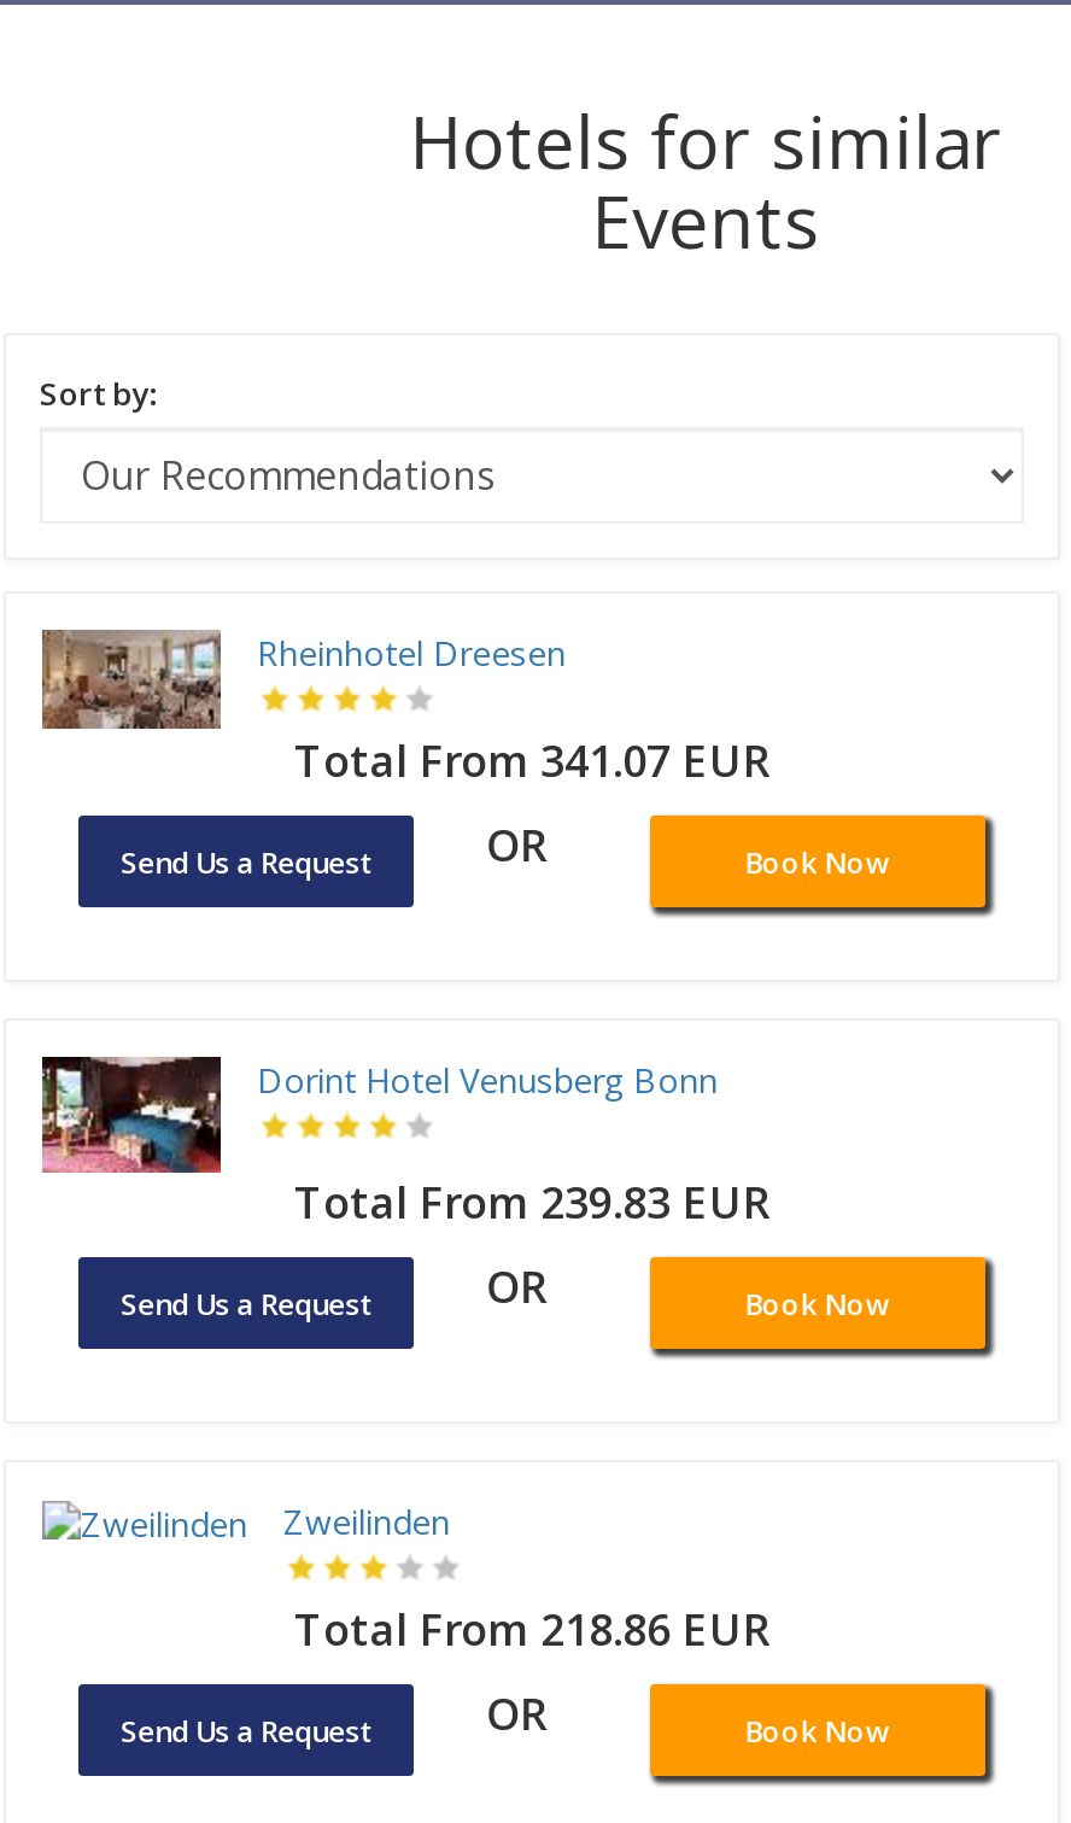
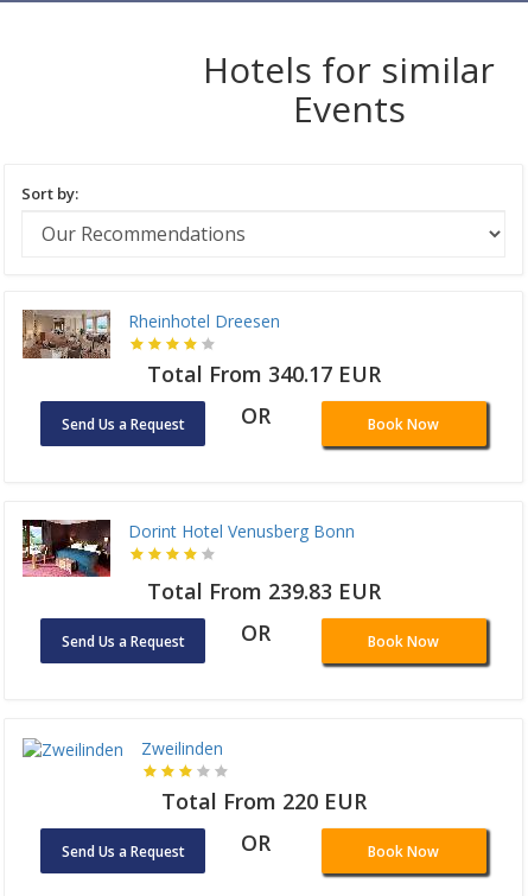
- Total From 341.07 EUR
+ Total From 340.17 EUR

- Total From 218.86 EUR
+ Total From 220 EUR
